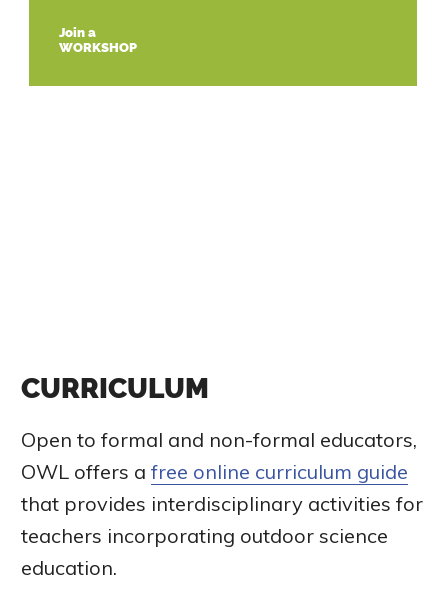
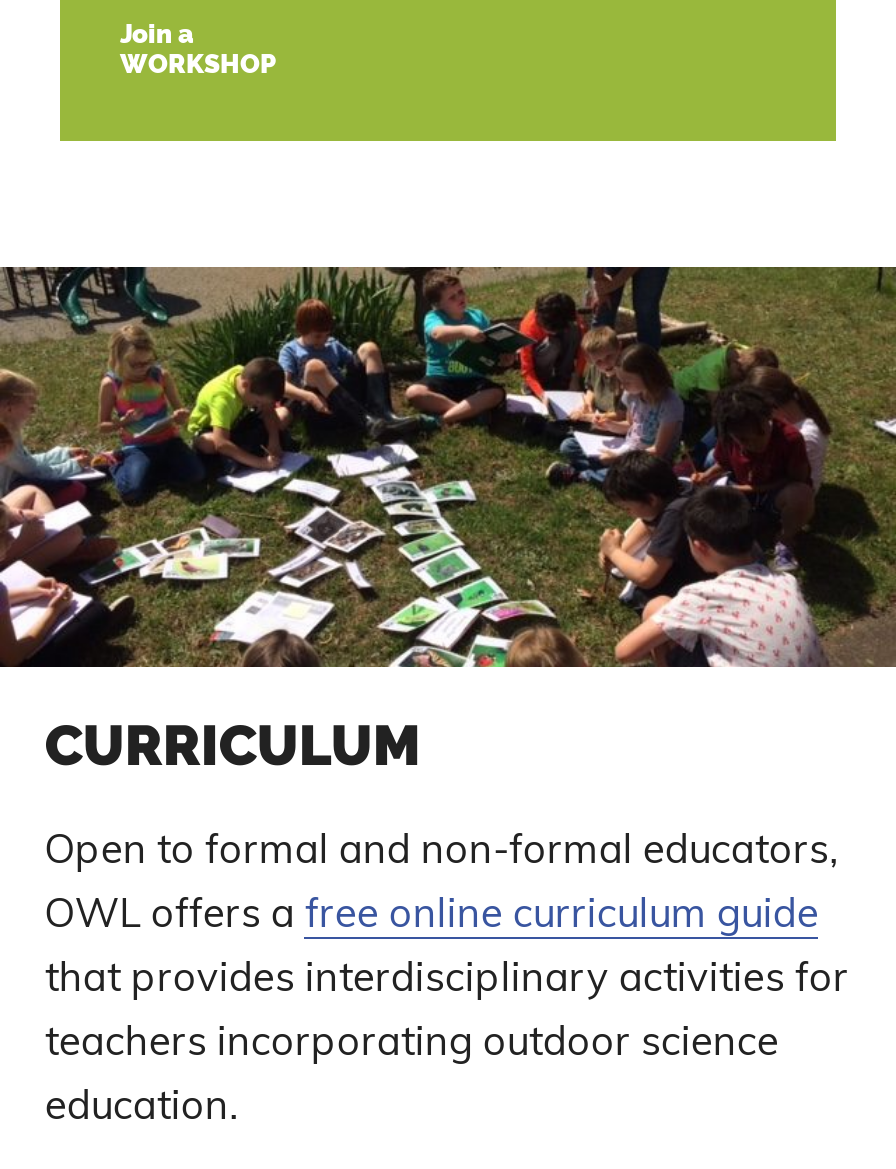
+ [image]
